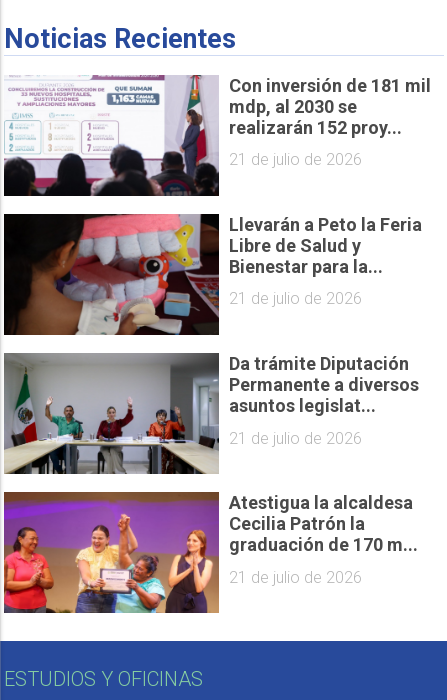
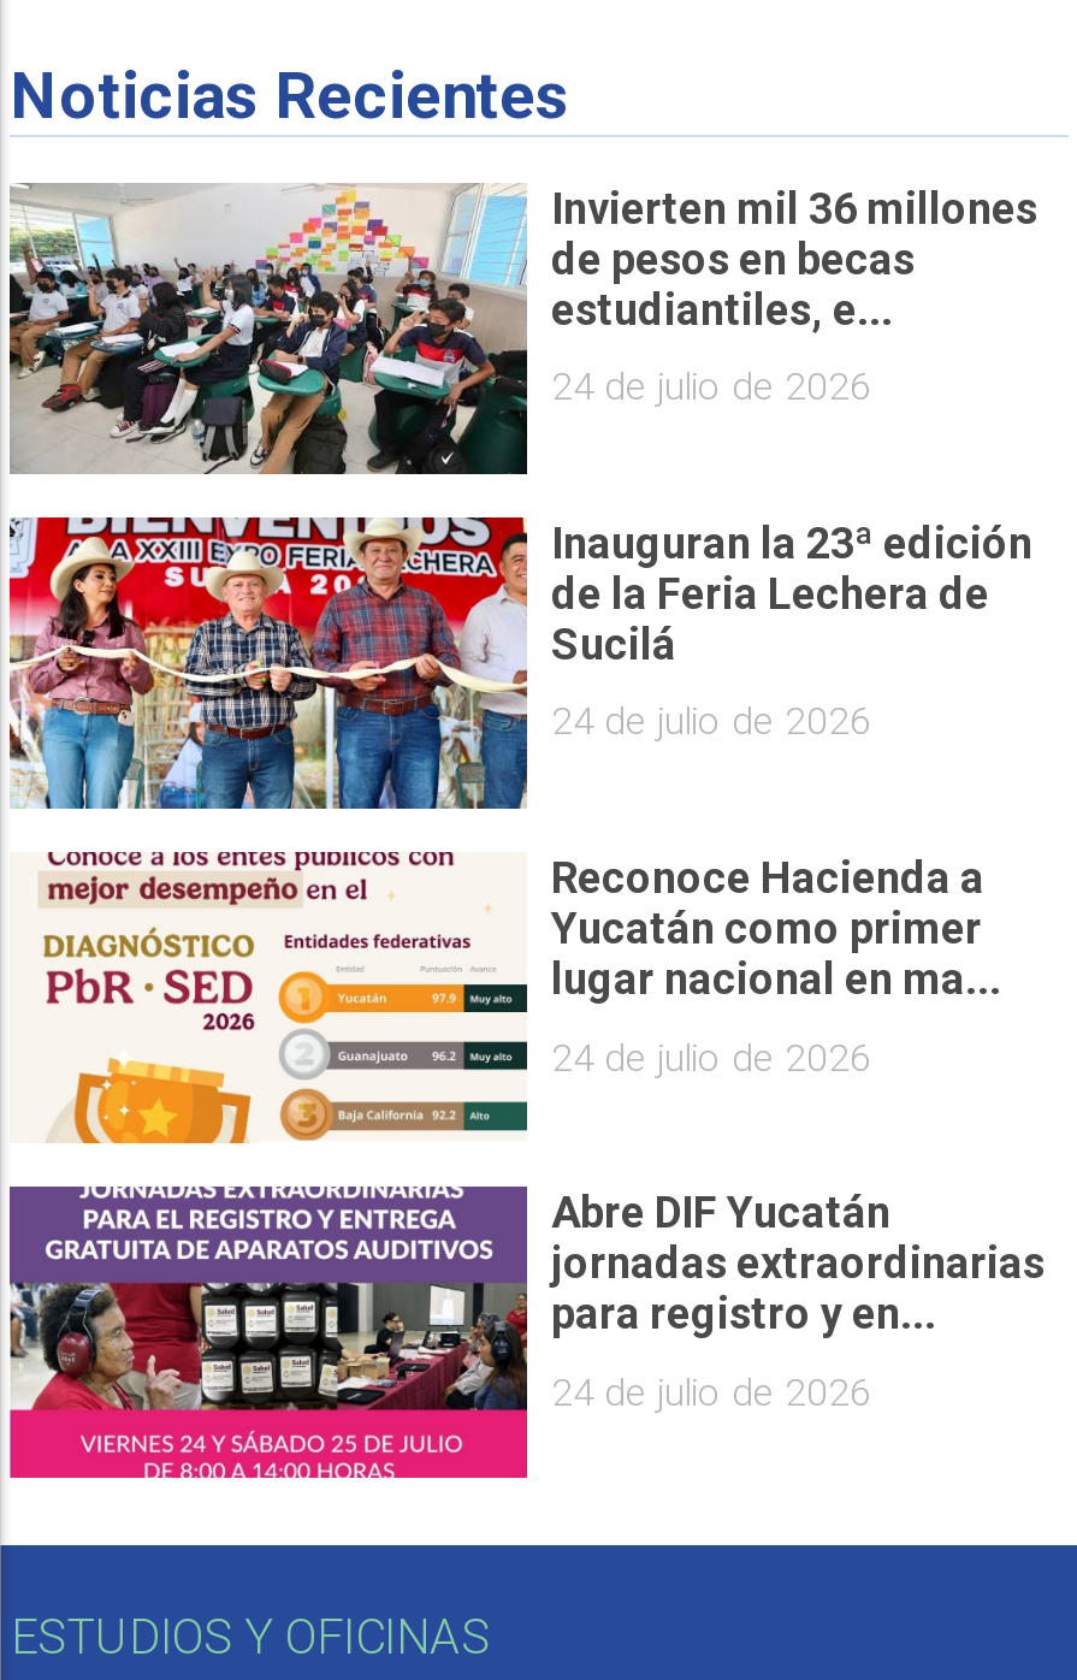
- [image]
- Con inversión de 181 mil
- mdp, al 2030 se
- realizarán 152 proy...
+ [image]
+ Invierten mil 36 millones
+ de pesos en becas
+ estudiantiles, e...

- 21 de julio de 2026
+ 24 de julio de 2026

- [image]
- Llevarán a Peto la Feria
- Libre de Salud y
- Bienestar para la...
+ [image]
+ Inauguran la 23ª edición
+ de la Feria Lechera de
+ Sucilá

- 21 de julio de 2026
+ 24 de julio de 2026

- [image]
- Da trámite Diputación
- Permanente a diversos
- asuntos legislat...
+ [image]
+ Reconoce Hacienda a
+ Yucatán como primer
+ lugar nacional en ma...

- 21 de julio de 2026
+ 24 de julio de 2026

- [image]
- Atestigua la alcaldesa
- Cecilia Patrón la
- graduación de 170 m...
+ [image]
+ Abre DIF Yucatán
+ jornadas extraordinarias
+ para registro y en...

- 21 de julio de 2026
+ 24 de julio de 2026
